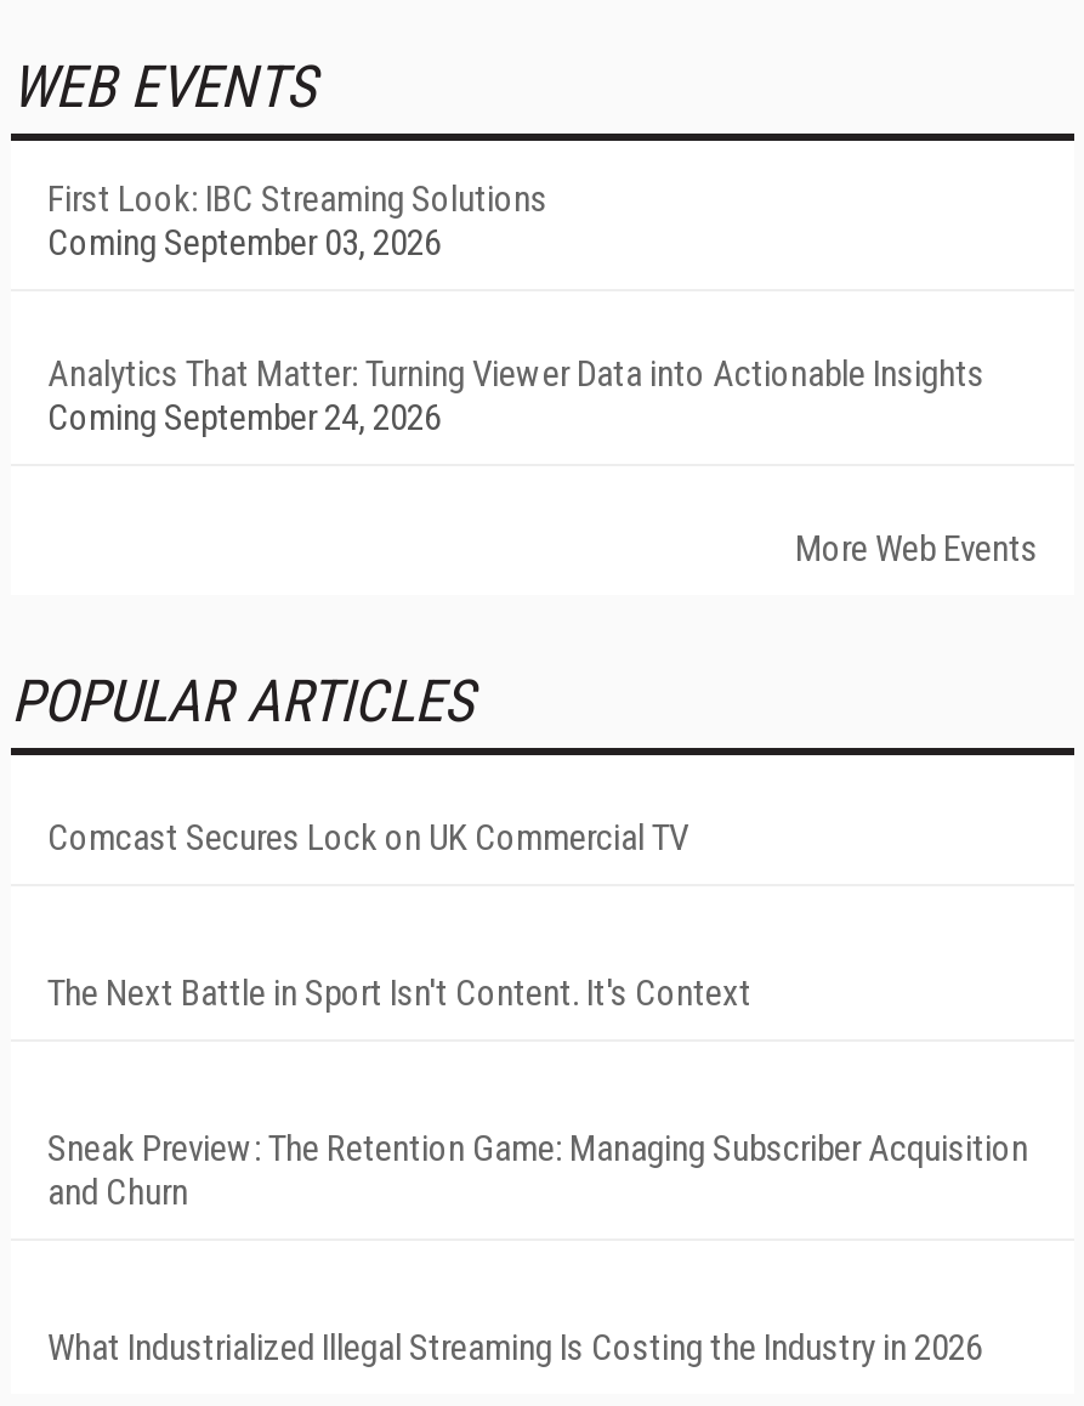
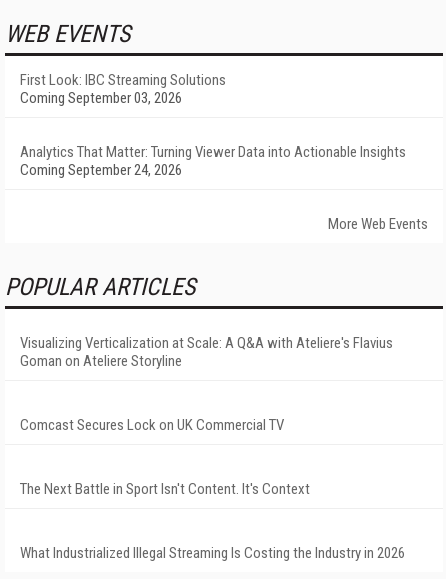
+ Visualizing Verticalization at Scale: A Q&A with Ateliere's Flavius
+ Goman on Ateliere Storyline

moved down: Comcast Secures Lock on UK Commercial TV | The Next Battle in Sport Isn't Content. It's Context

- Sneak Preview: The Retention Game: Managing Subscriber Acquisition
- and Churn
